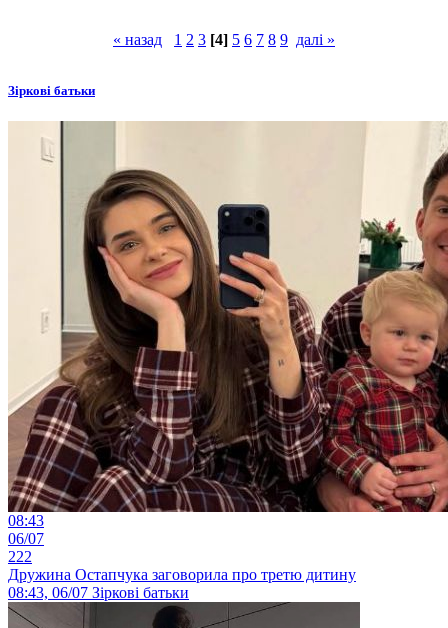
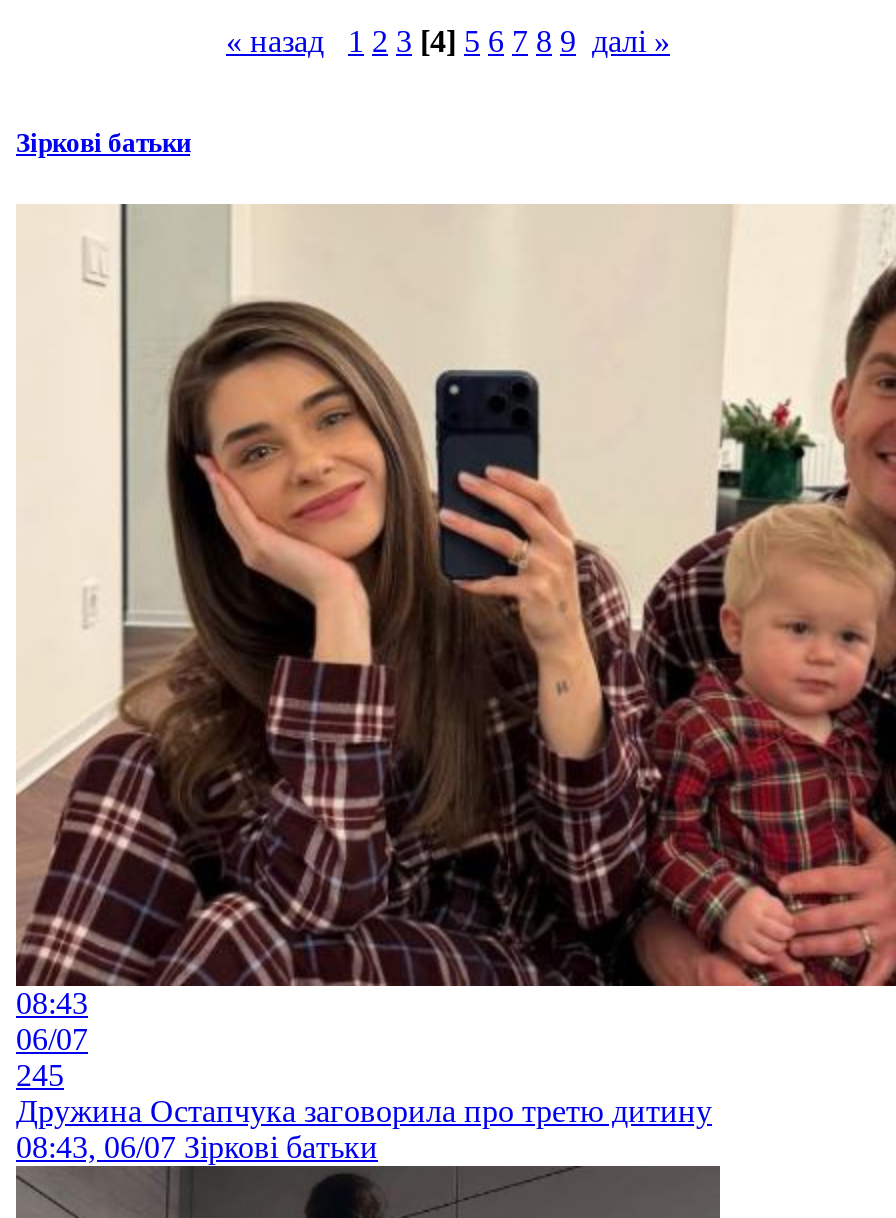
- 222
+ 245
